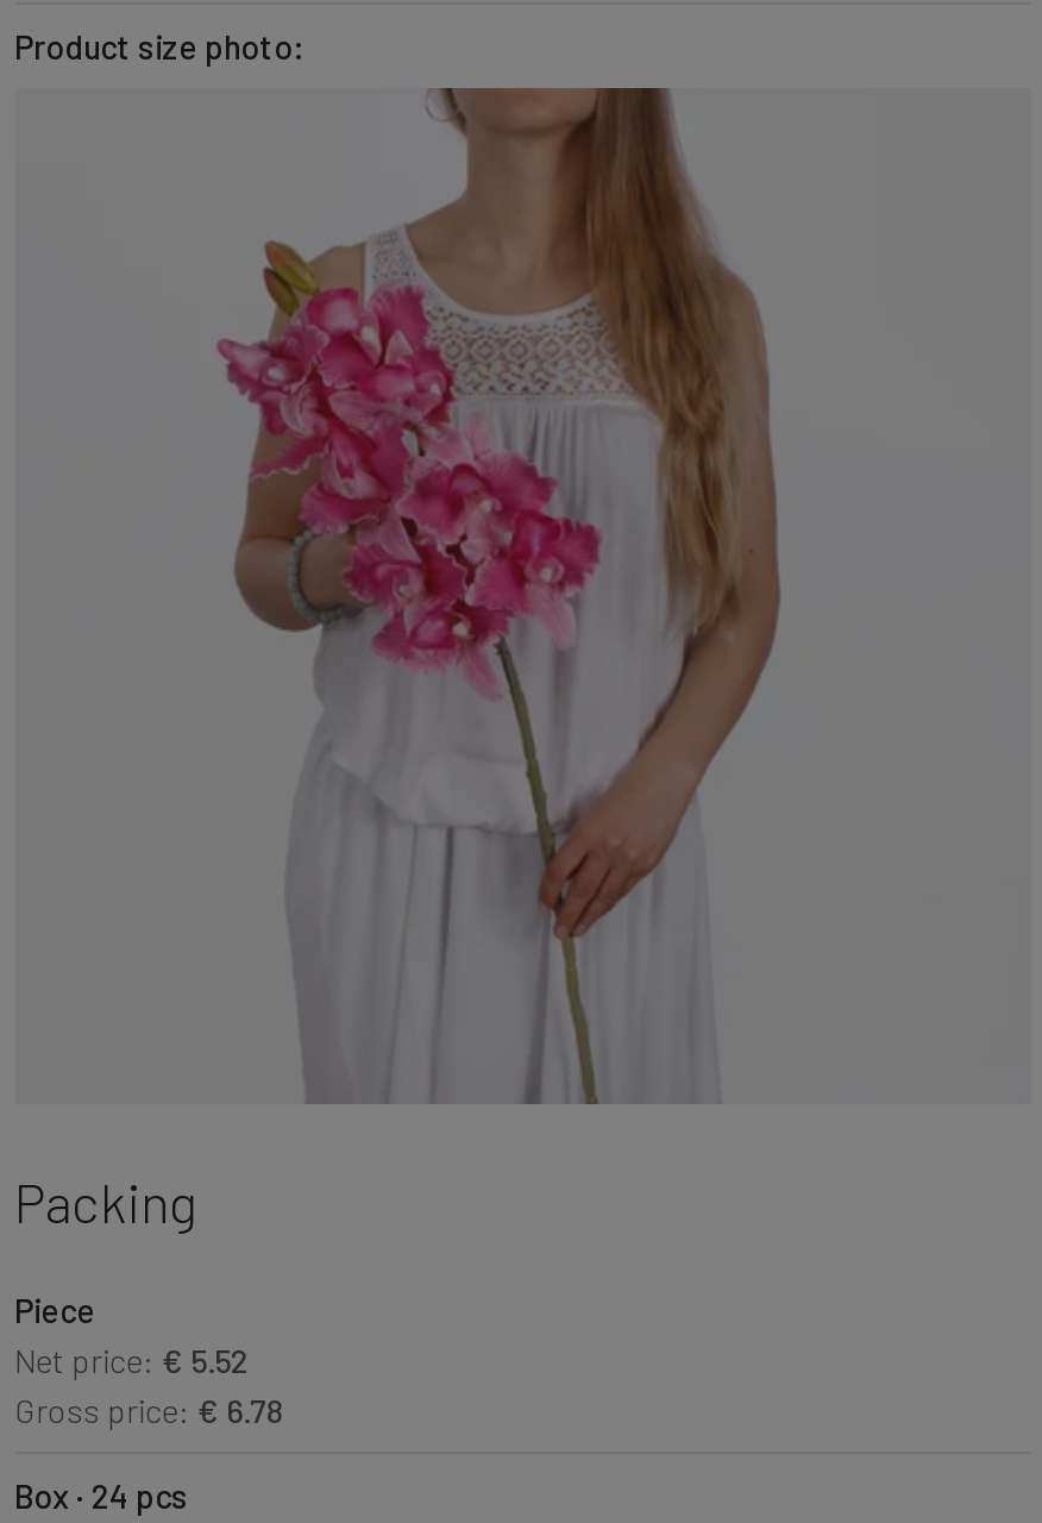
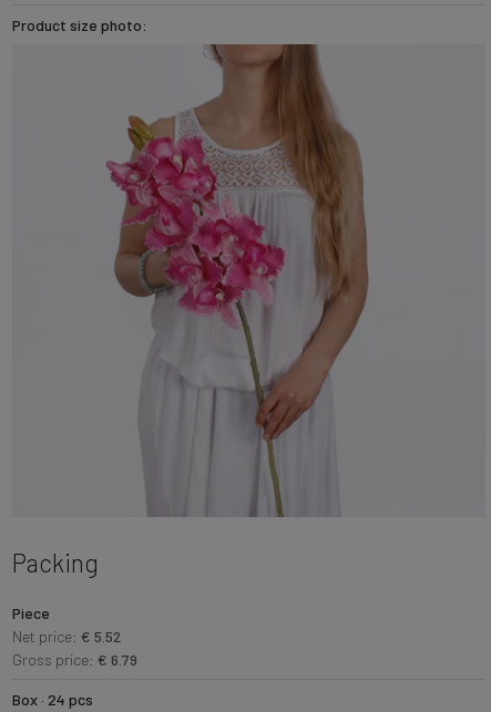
- Gross price: € 6.78
+ Gross price: € 6.79
